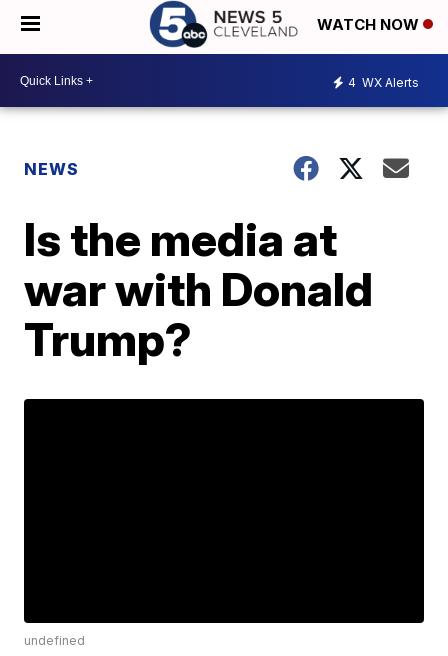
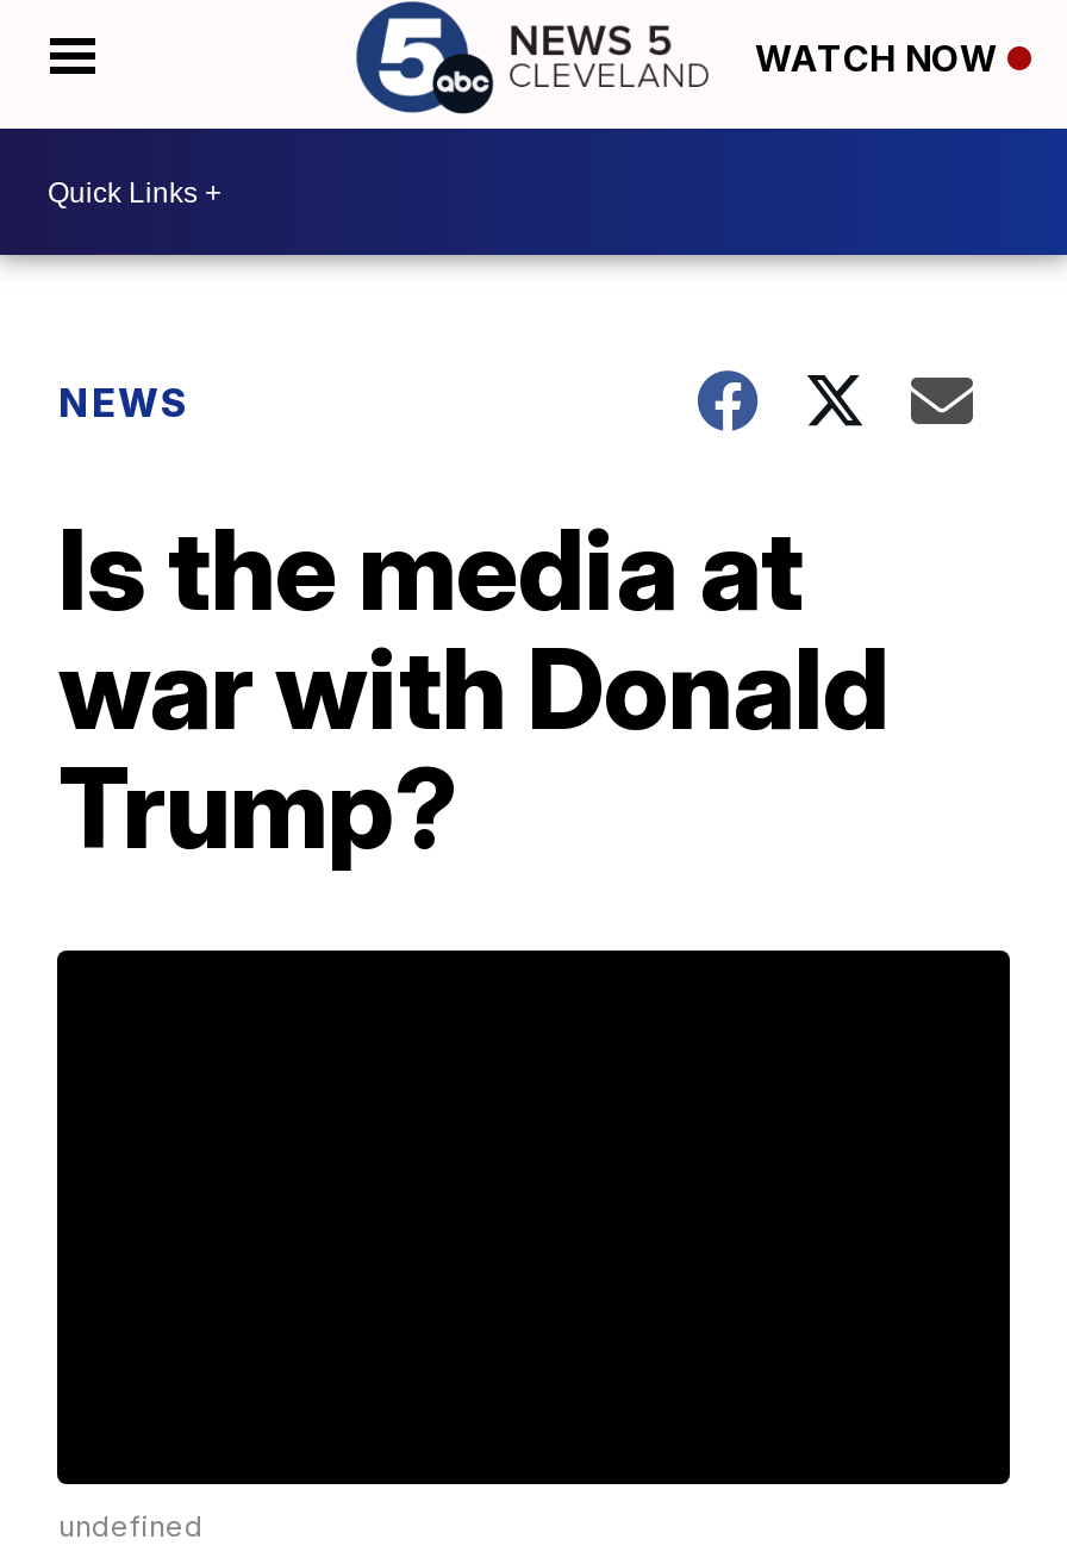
- 4 WX Alerts
